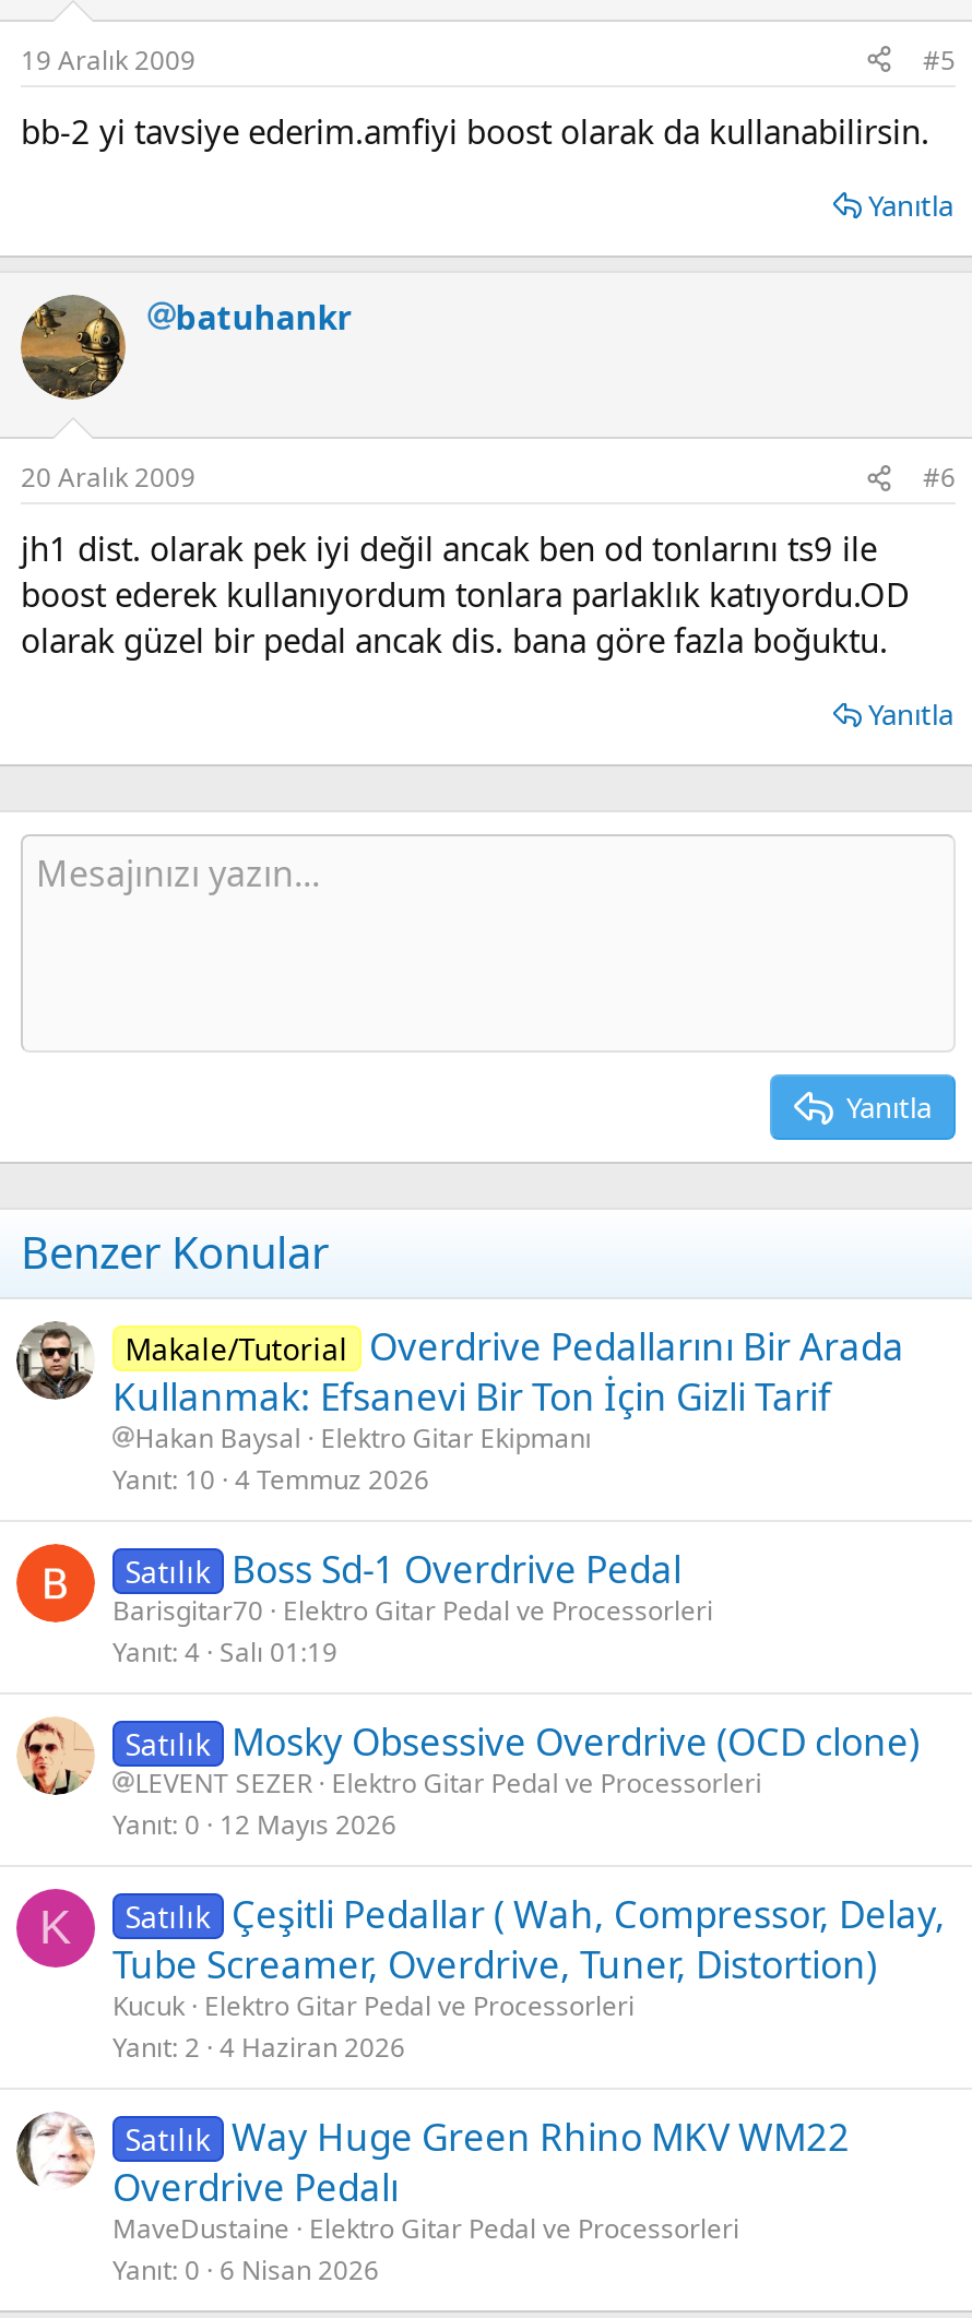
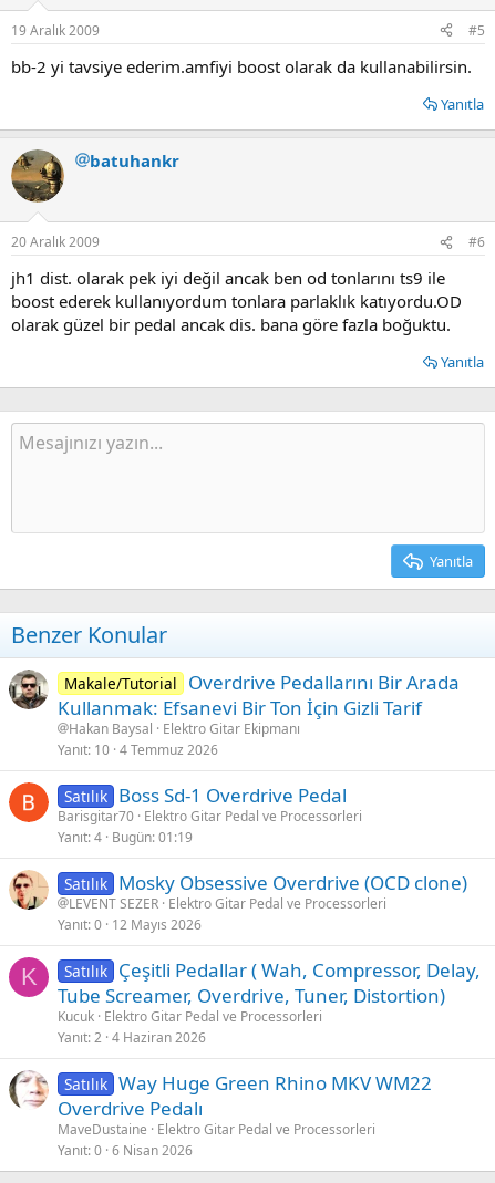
- Yanıt 4 Salı 01:19
+ Yanıt 4 Bugün: 01:19
